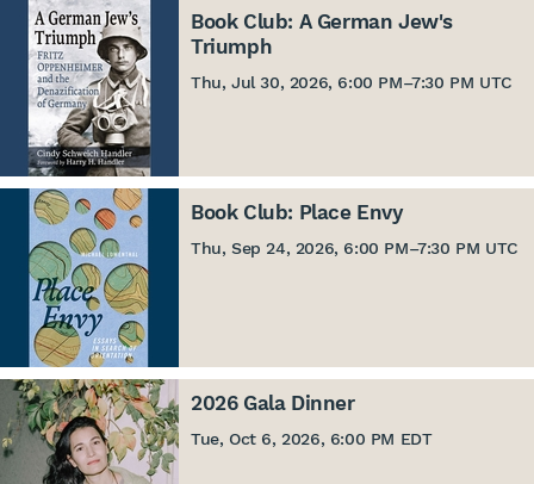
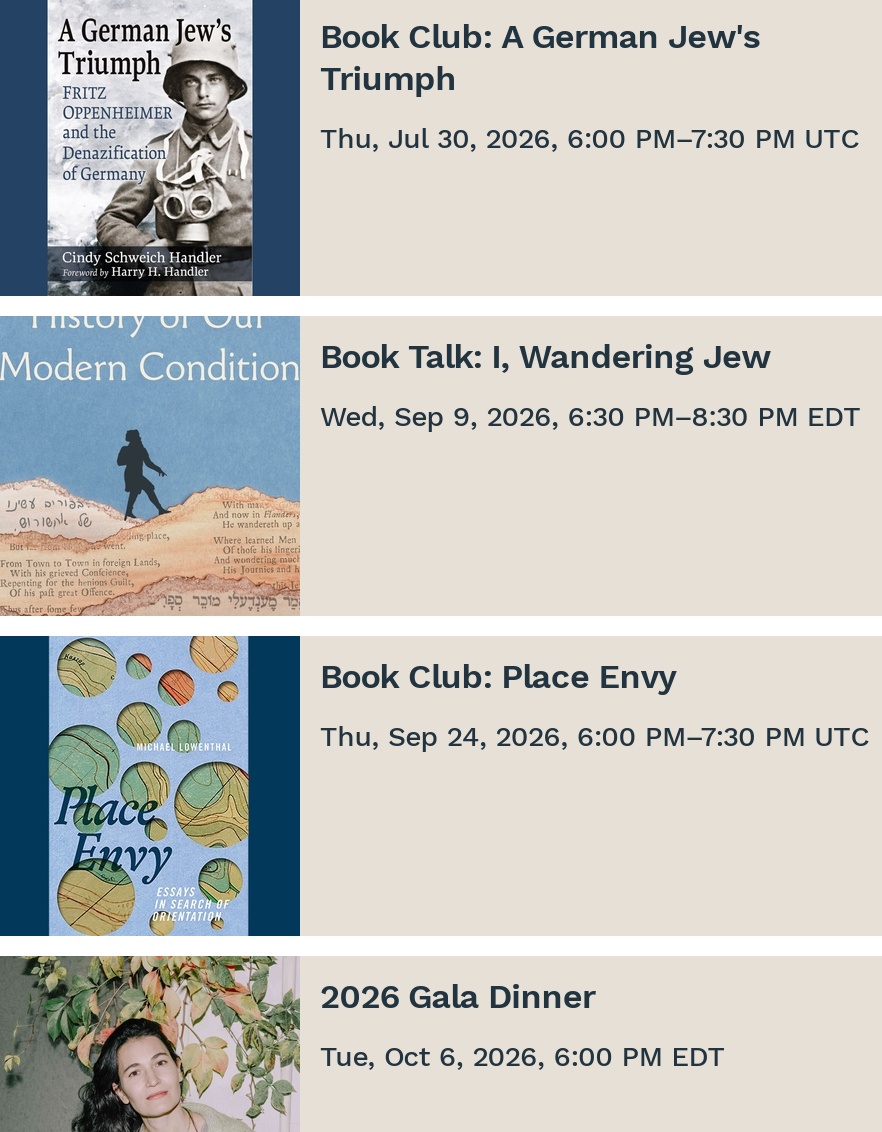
+ [image]
+ Book Talk: I, Wandering Jew
+ Wed, Sep 9, 2026, 6:30 PM–8:30 PM EDT
